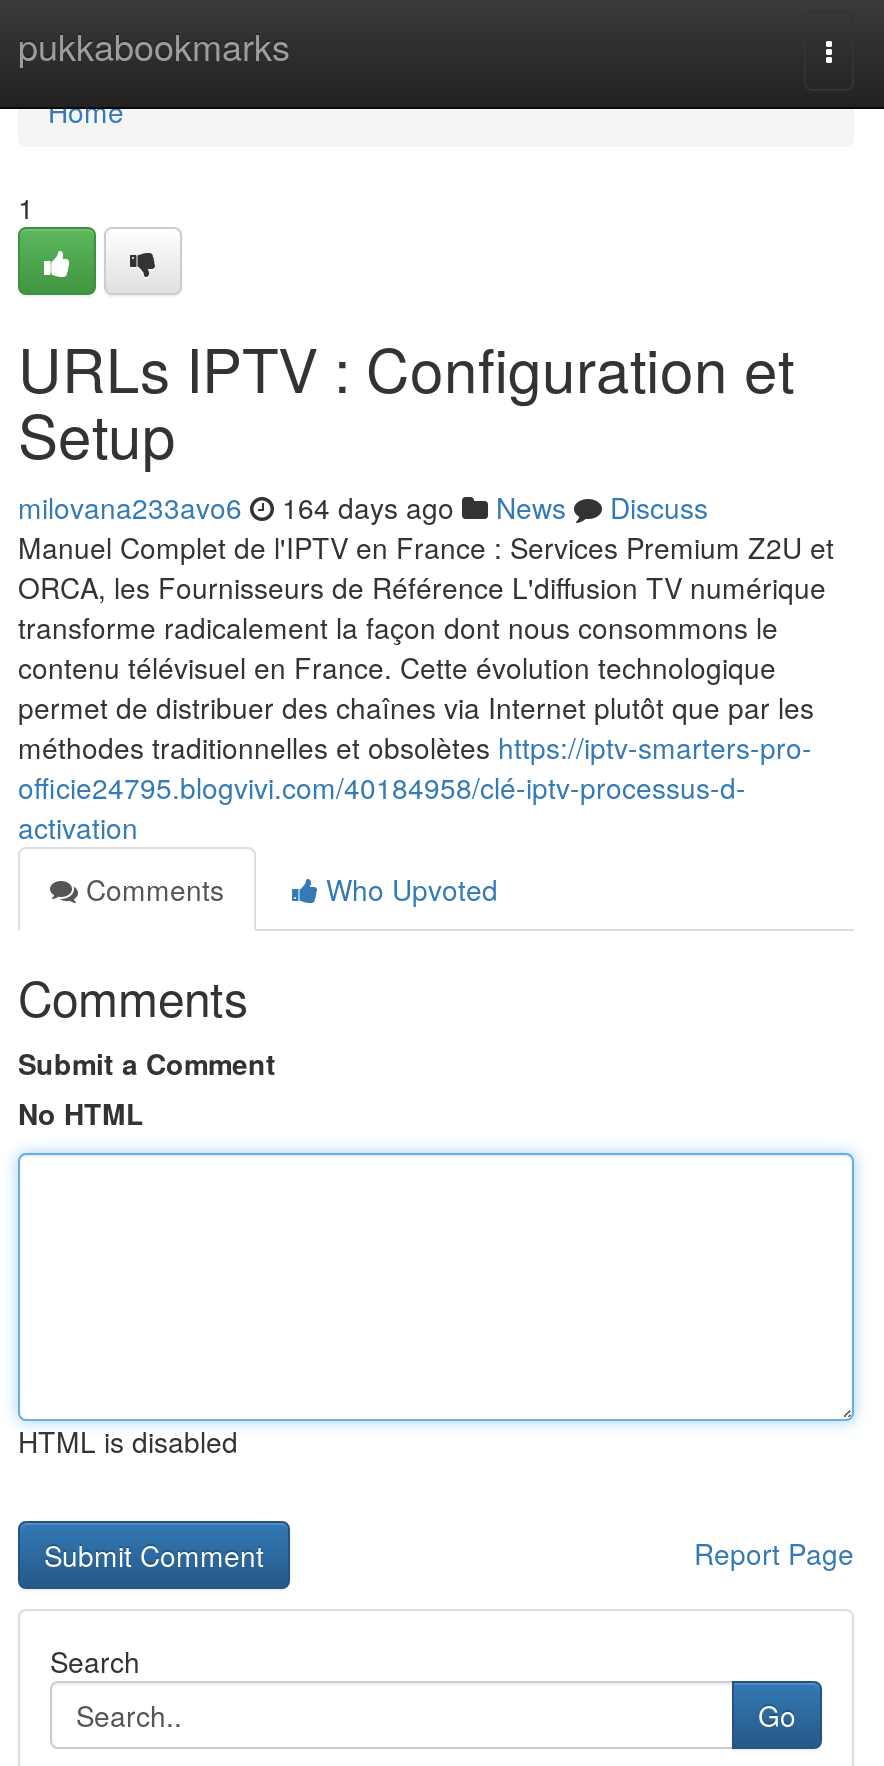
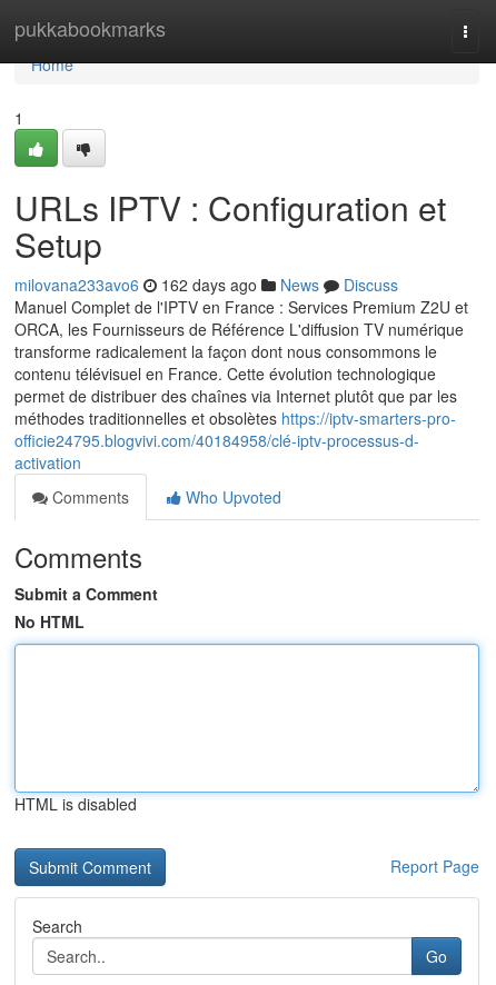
- milovana233avo6 164 days ago News Discuss
+ milovana233avo6 162 days ago News Discuss
